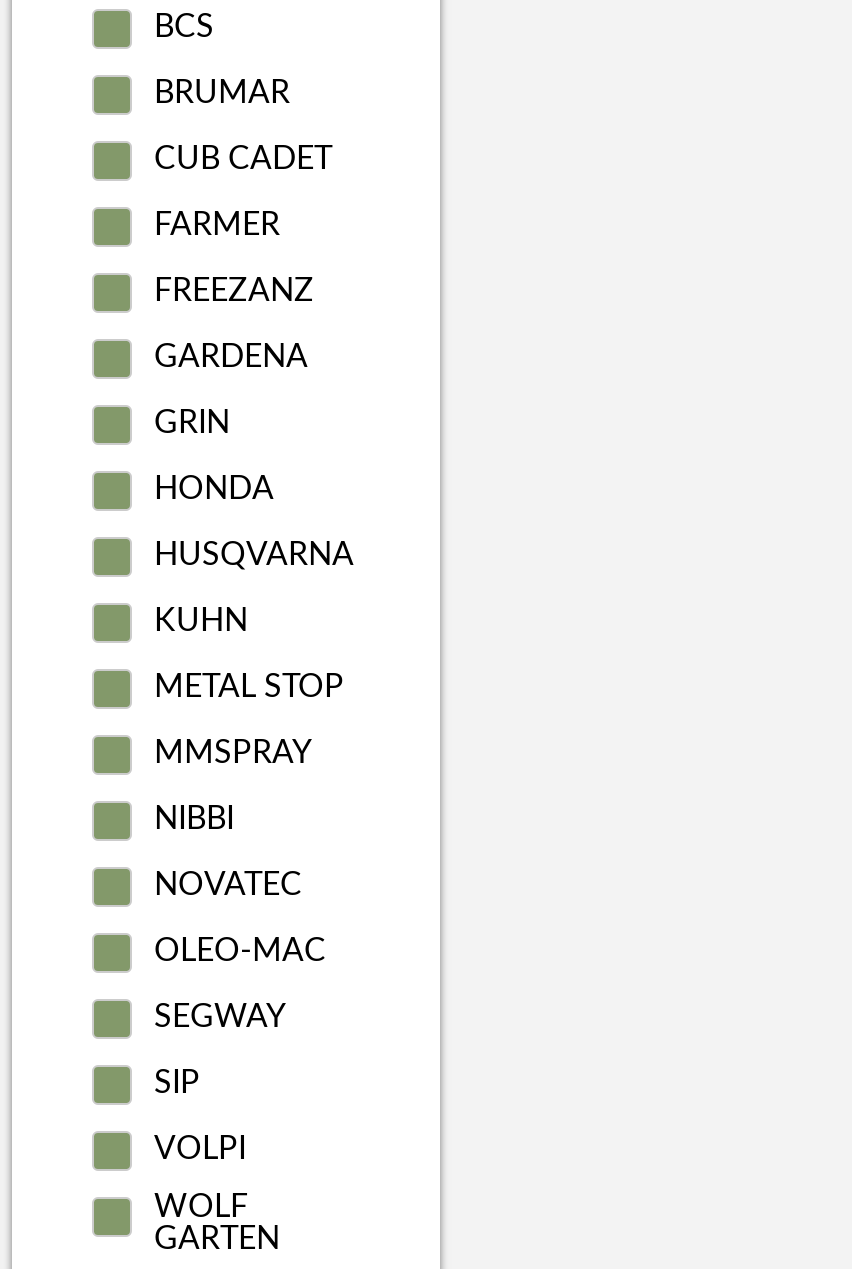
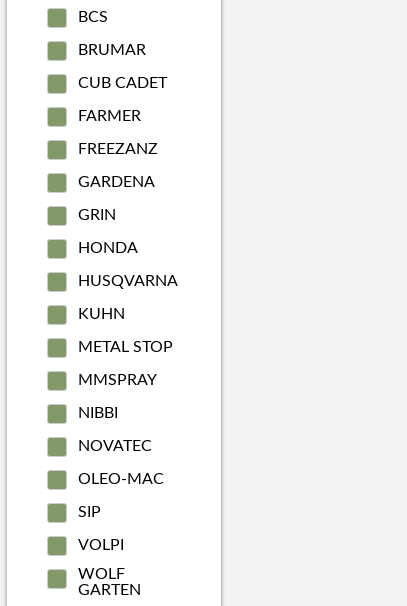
- SEGWAY
